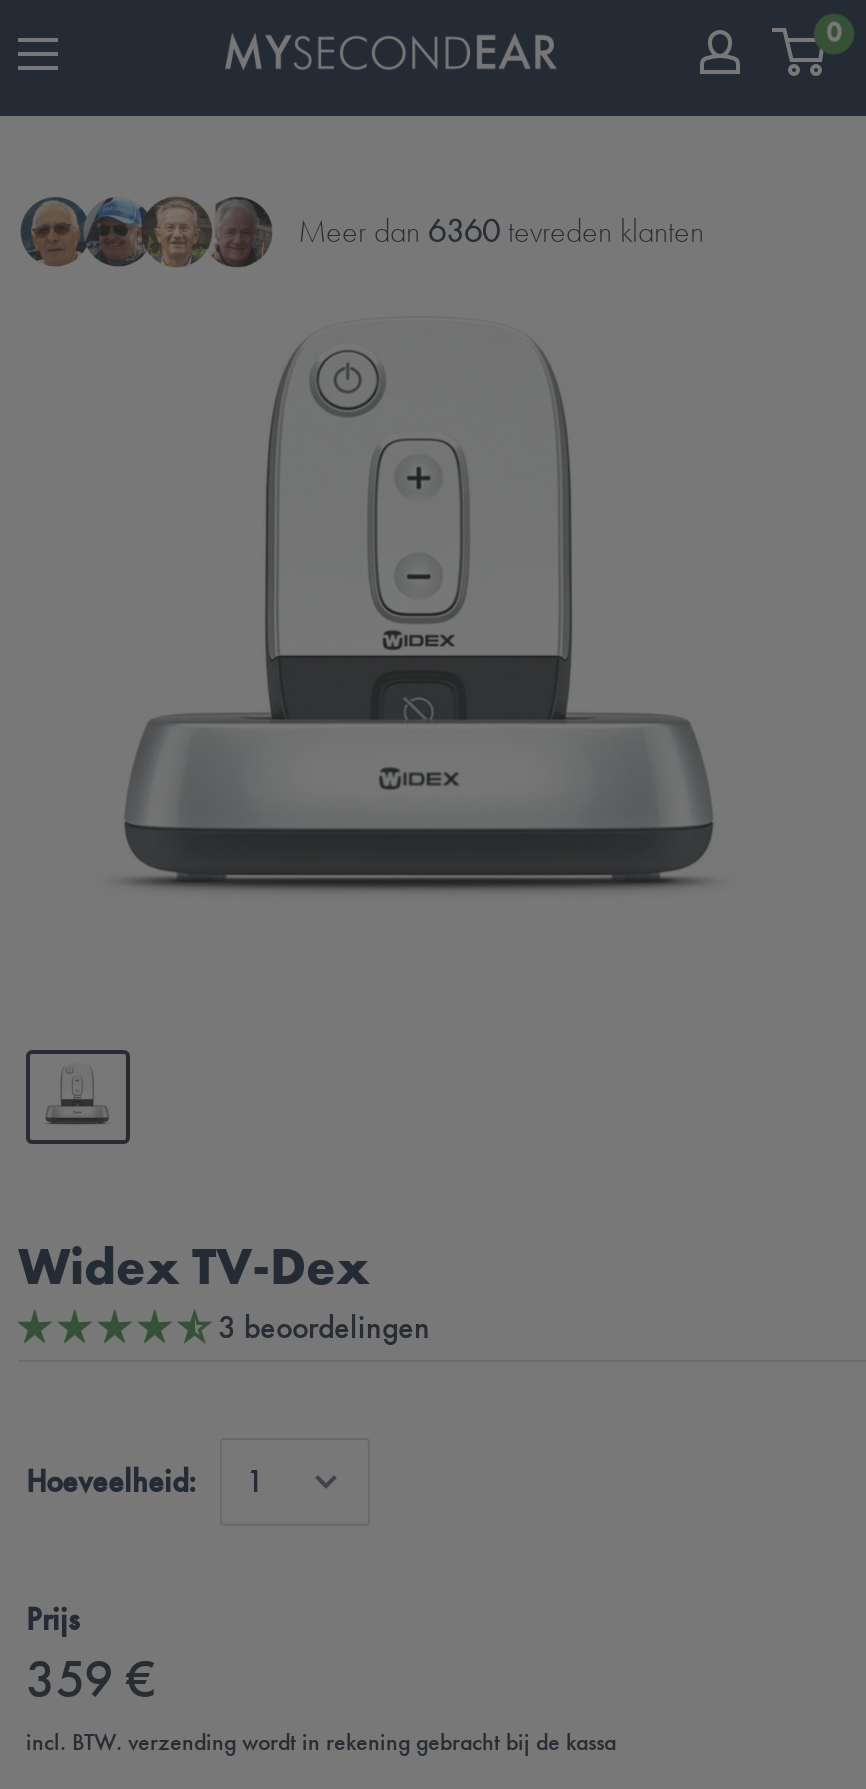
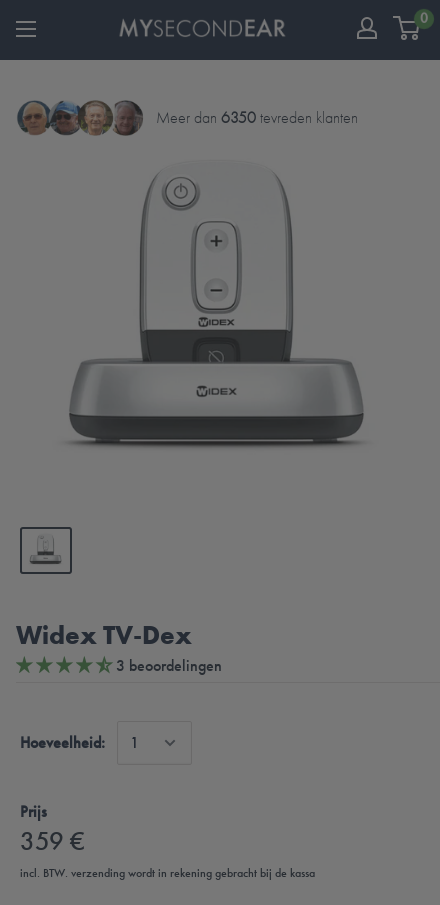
- Meer dan 6360 tevreden klanten
+ Meer dan 6350 tevreden klanten
